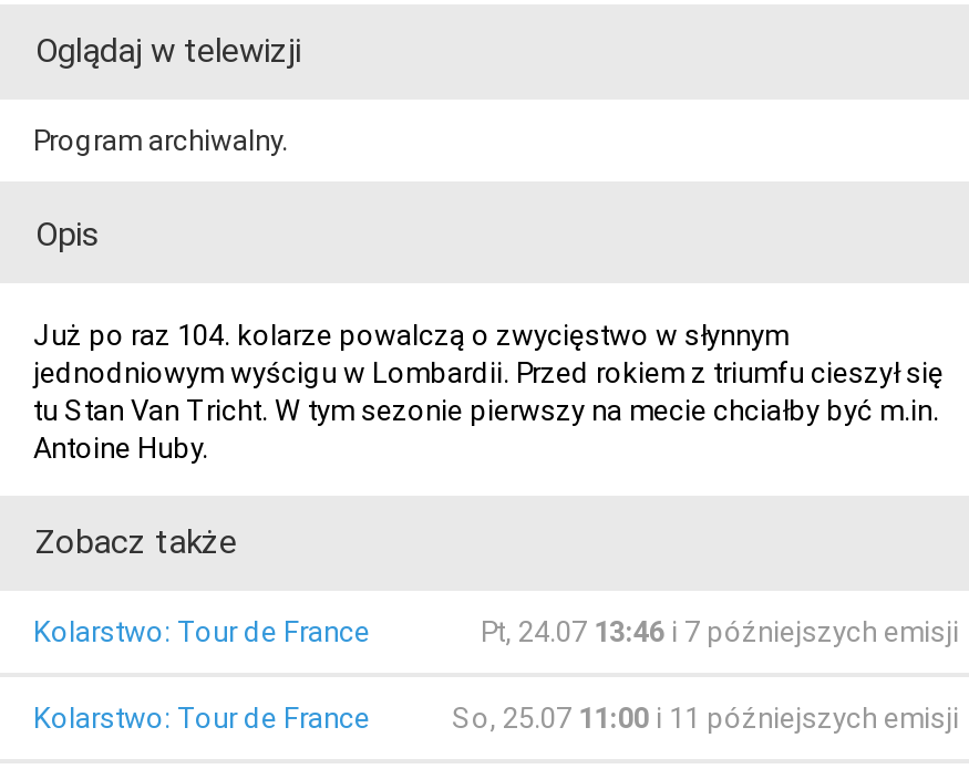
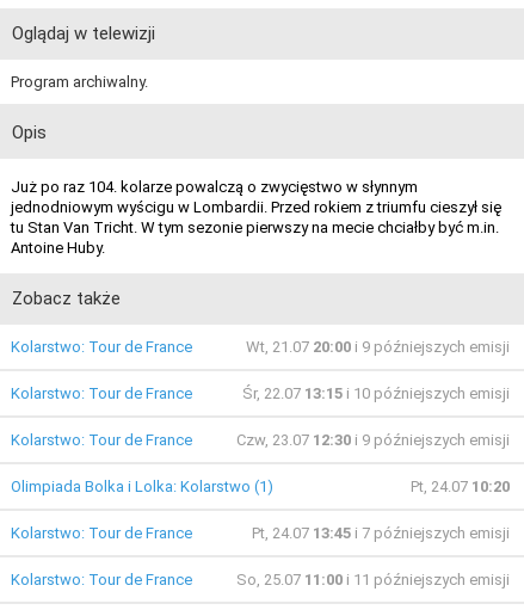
- Pt, 24.07 13:46 i 7 późniejszych emisji
+ Wt, 21.07 20:00 i 9 późniejszych emisji
+ Kolarstwo: Tour de France
+ Śr, 22.07 13:15 i 10 późniejszych emisji
+ Kolarstwo: Tour de France
+ Czw, 23.07 12:30 i 9 późniejszych emisji
+ Olimpiada Bolka i Lolka: Kolarstwo (1)
+ Pt, 24.07 10:20
+ Kolarstwo: Tour de France
+ Pt, 24.07 13:45 i 7 późniejszych emisji
